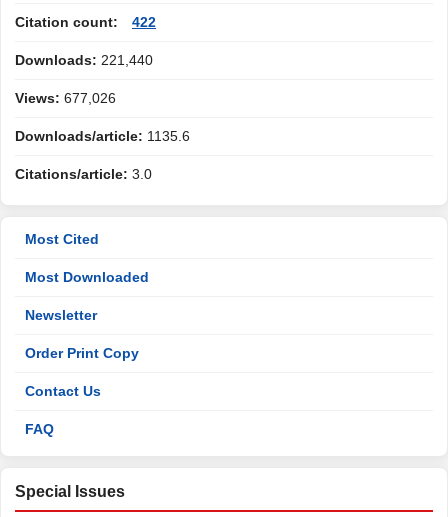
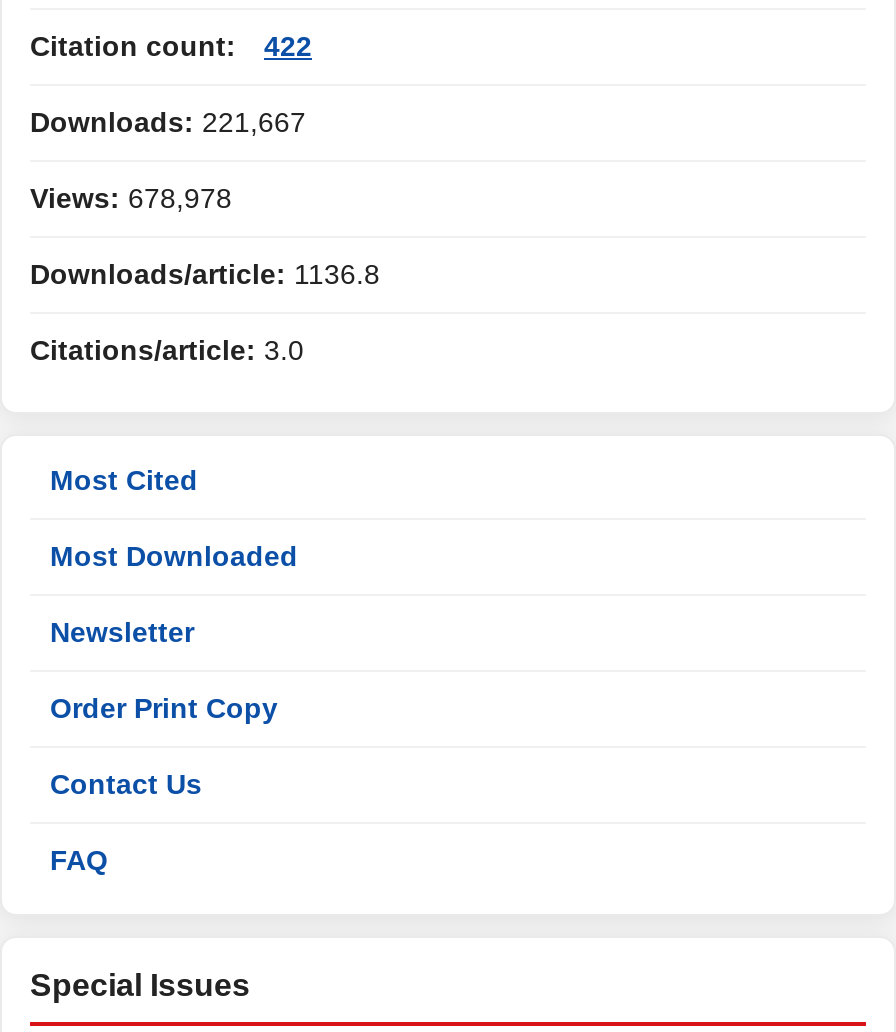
- Downloads: 221,440
+ Downloads: 221,667

- Views: 677,026
+ Views: 678,978

- Downloads/article: 1135.6
+ Downloads/article: 1136.8
